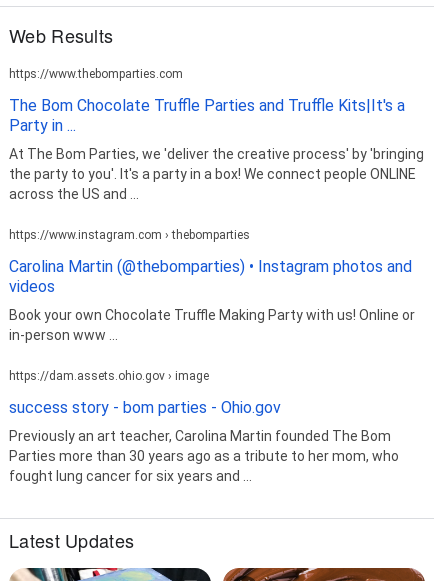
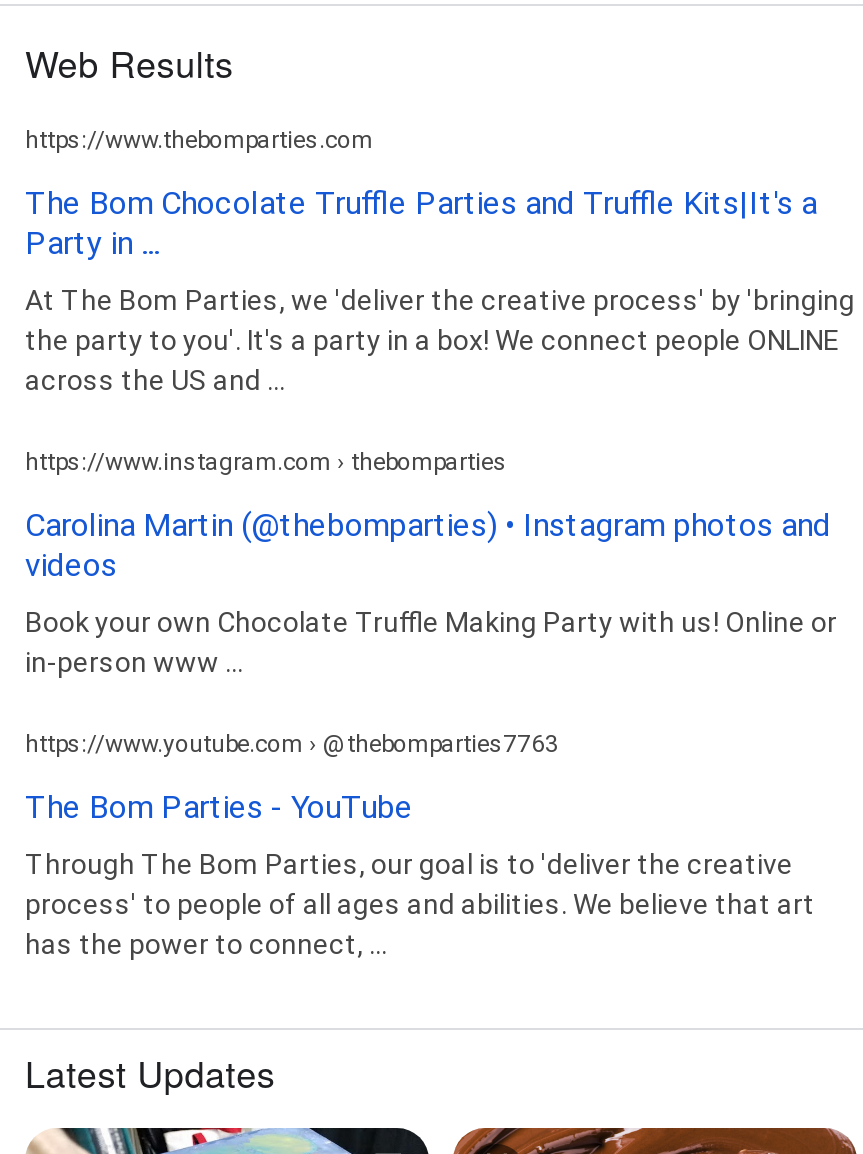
- https://dam.assets.ohio.gov › image
+ https://www.youtube.com › @thebomparties7763

- success story - bom parties - Ohio.gov
+ The Bom Parties - YouTube

- Previously an art teacher, Carolina Martin founded The Bom
- Parties more than 30 years ago as a tribute to her mom, who
- fought lung cancer for six years and ...
+ Through The Bom Parties, our goal is to 'deliver the creative
+ process' to people of all ages and abilities. We believe that art
+ has the power to connect, ...
